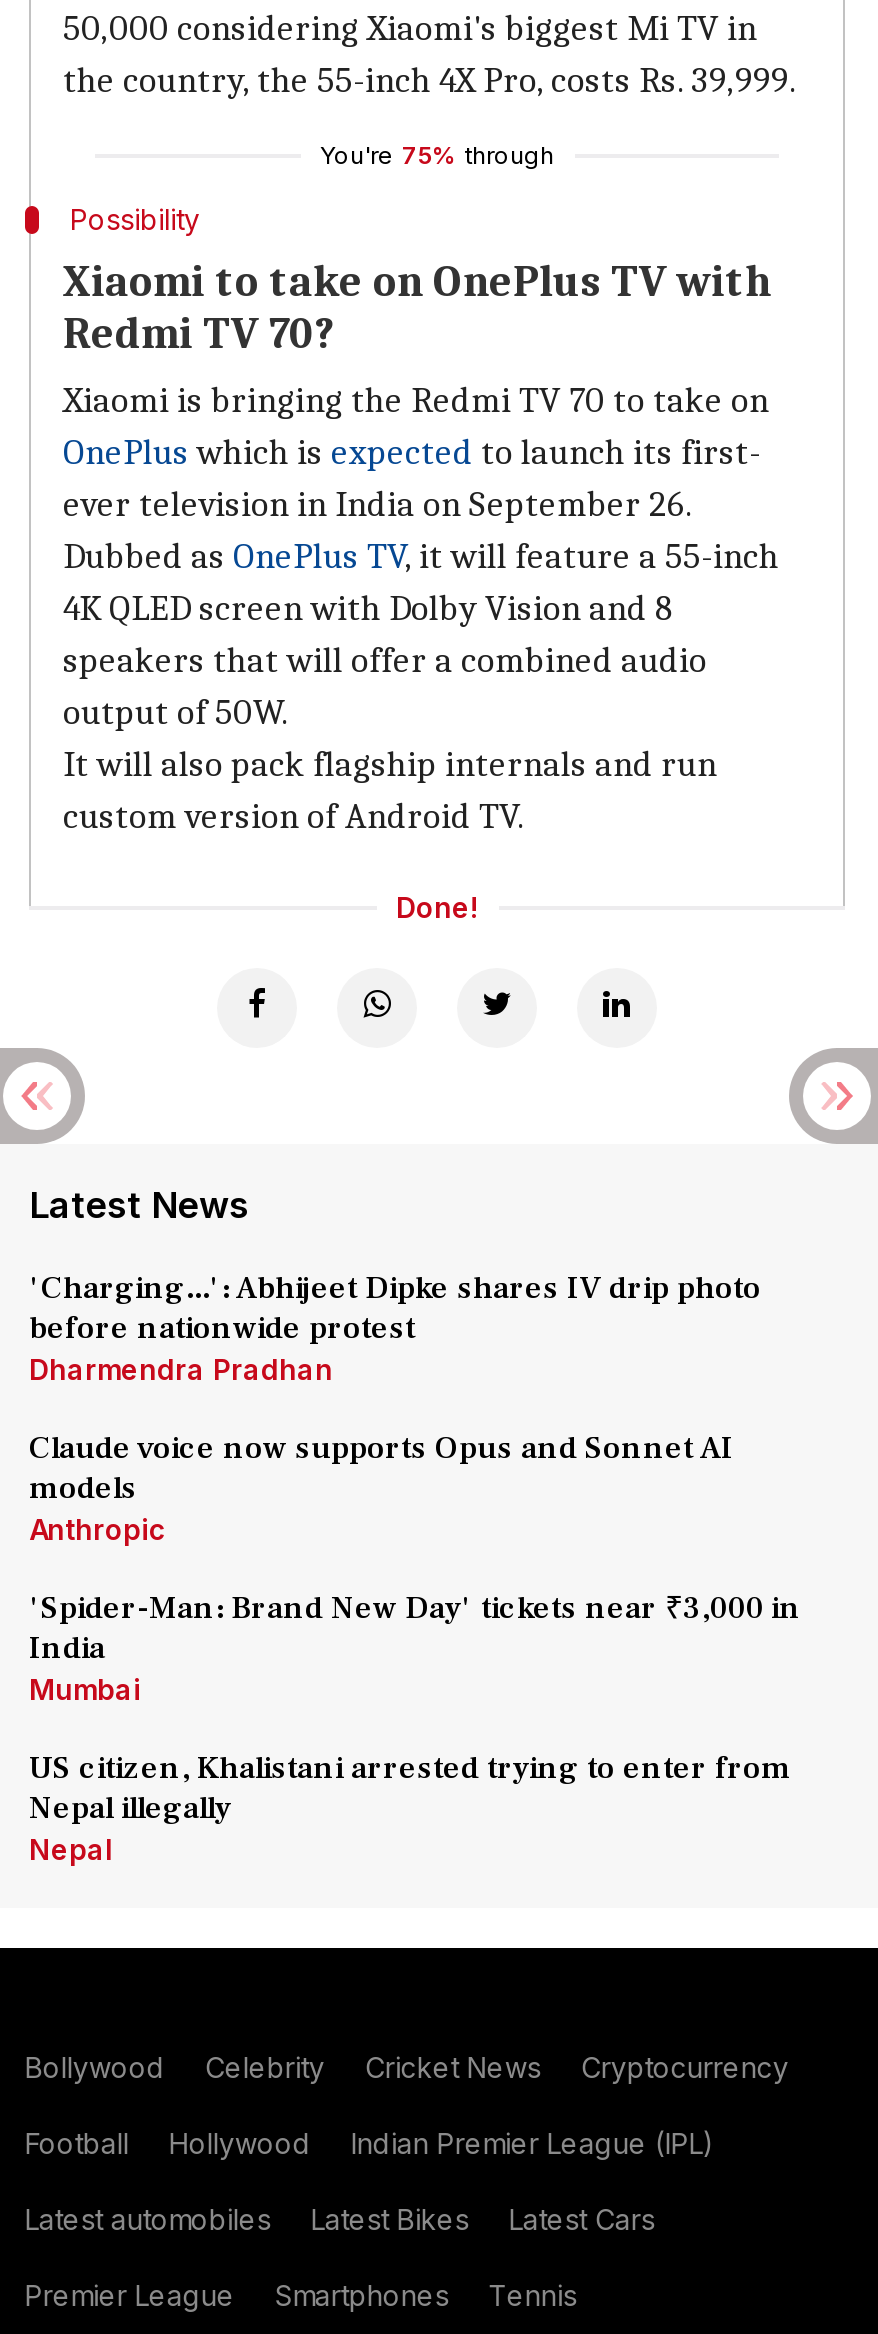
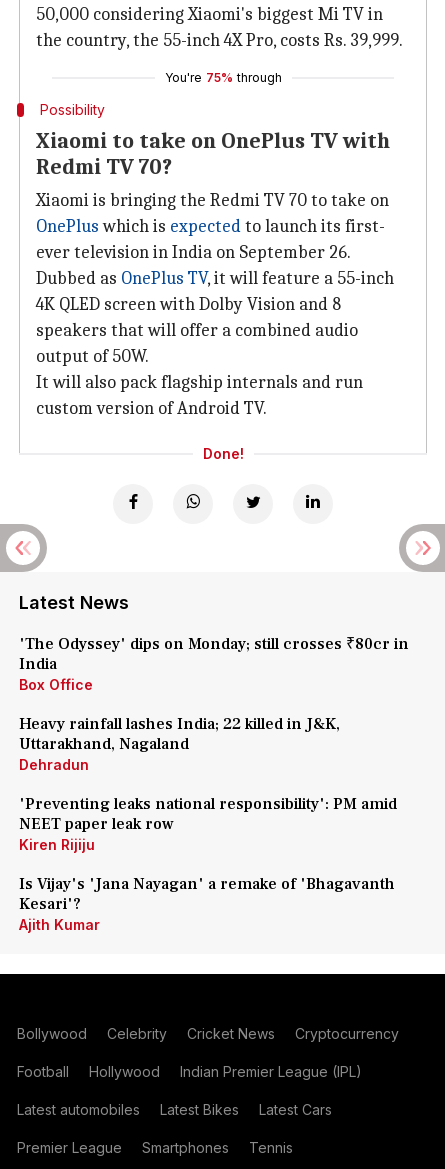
- 'Charging...': Abhijeet Dipke shares IV drip photo
- before nationwide protest
- Dharmendra Pradhan
- Claude voice now supports Opus and Sonnet AI
- models
- Anthropic
- 'Spider-Man: Brand New Day' tickets near ₹3,000 in
+ 'The Odyssey' dips on Monday; still crosses ₹80cr in

moved up: India

- Mumbai
- US citizen, Khalistani arrested trying to enter from
- Nepal illegally
- Nepal
+ Box Office
+ Heavy rainfall lashes India; 22 killed in J&K,
+ Uttarakhand, Nagaland
+ Dehradun
+ 'Preventing leaks national responsibility': PM amid
+ NEET paper leak row
+ Kiren Rijiju
+ Is Vijay's 'Jana Nayagan' a remake of 'Bhagavanth
+ Kesari'?
+ Ajith Kumar
